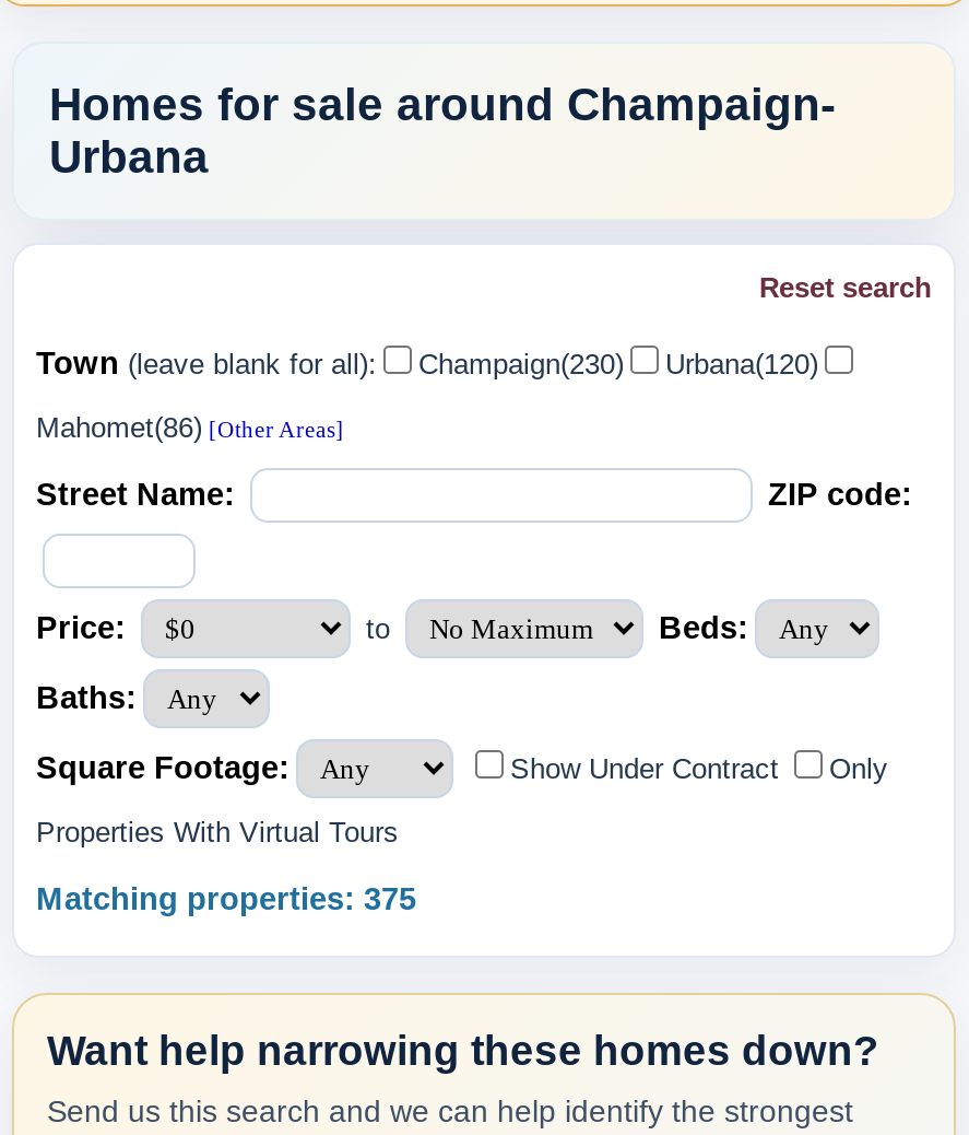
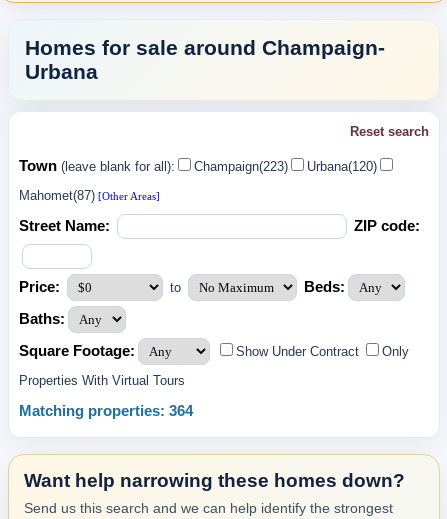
- Town (leave blank for all): Champaign(230) Urbana(120)
+ Town (leave blank for all): Champaign(223) Urbana(120)

- Mahomet(86) [Other Areas]
+ Mahomet(87) [Other Areas]

- Matching properties: 375
+ Matching properties: 364
